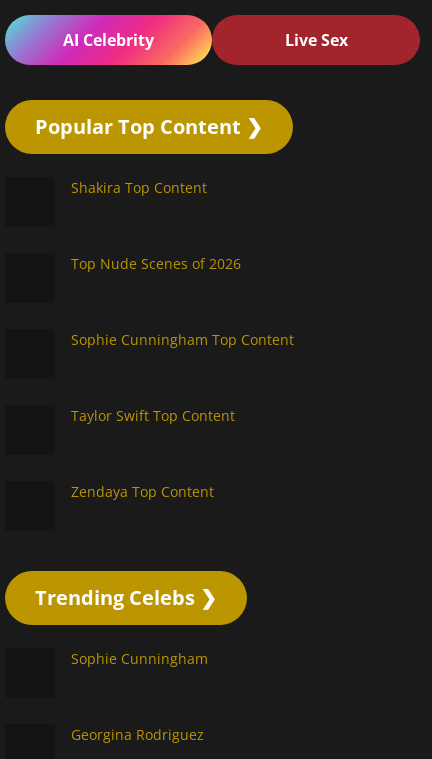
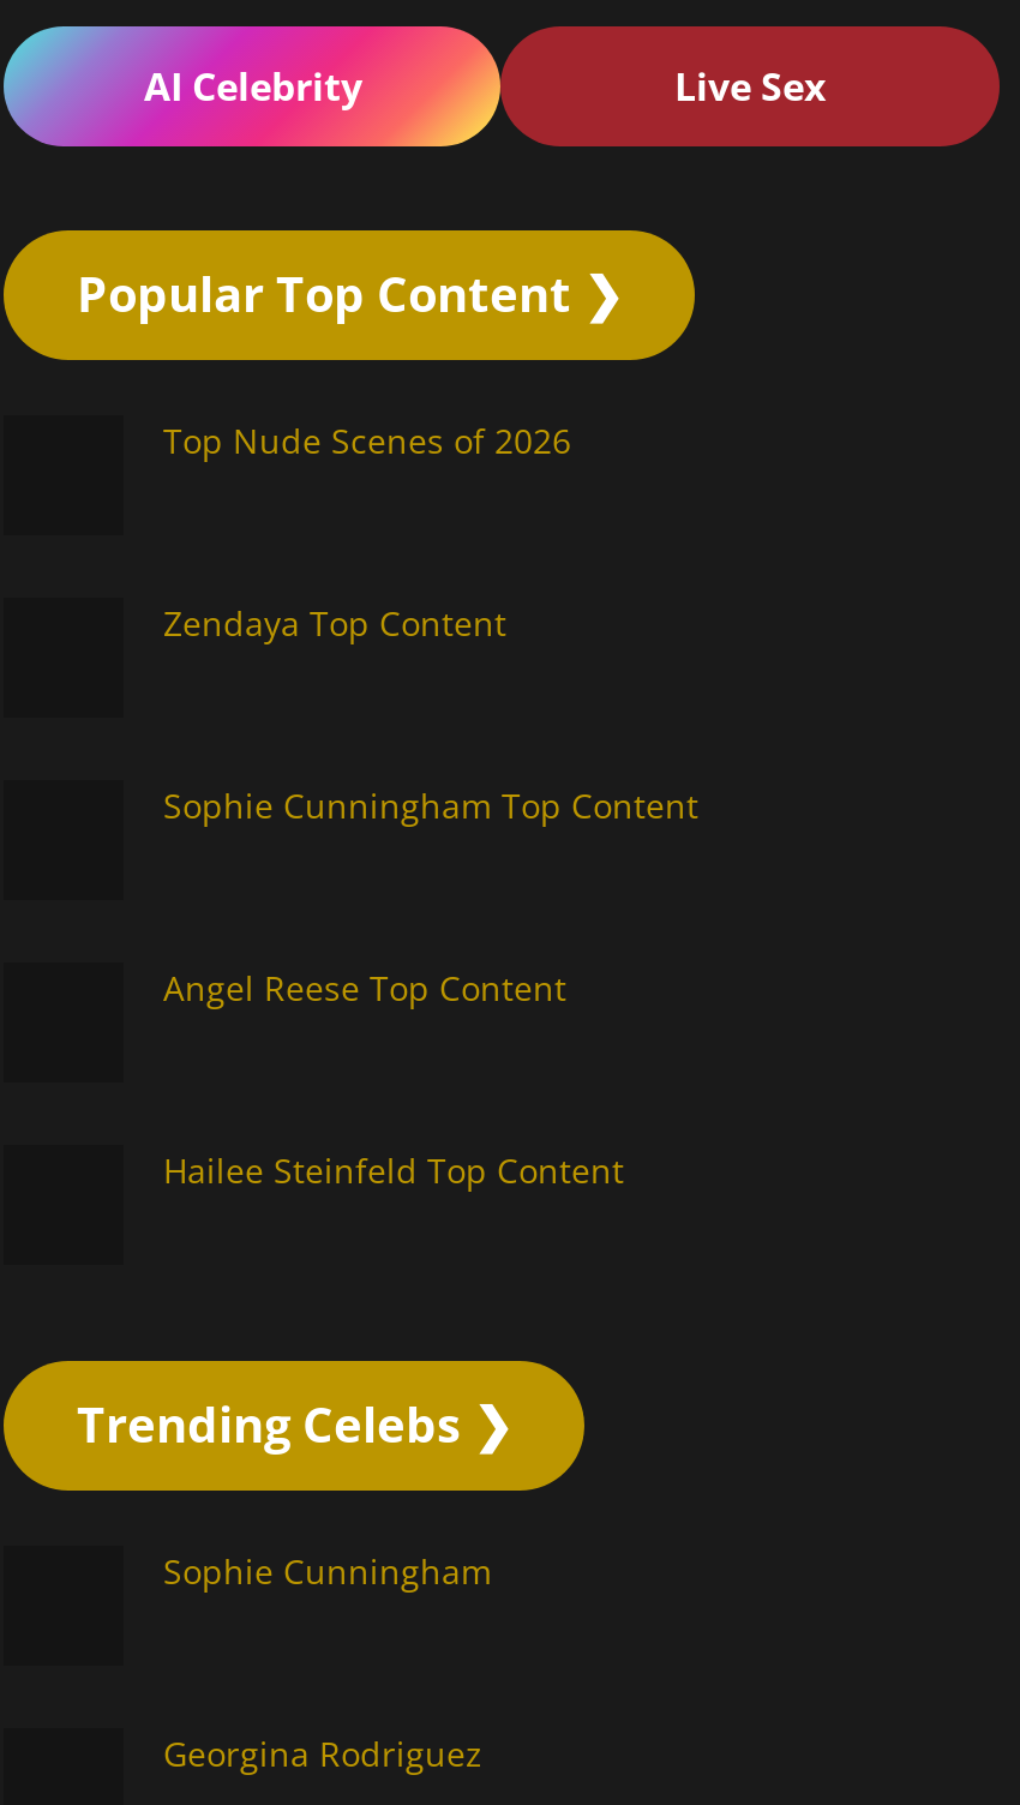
- Shakira Top Content

moved up: Top Nude Scenes of 2026

+ Hailee Steinfeld Top Content

- Taylor Swift Top Content
+ Angel Reese Top Content

moved up: Zendaya Top Content
